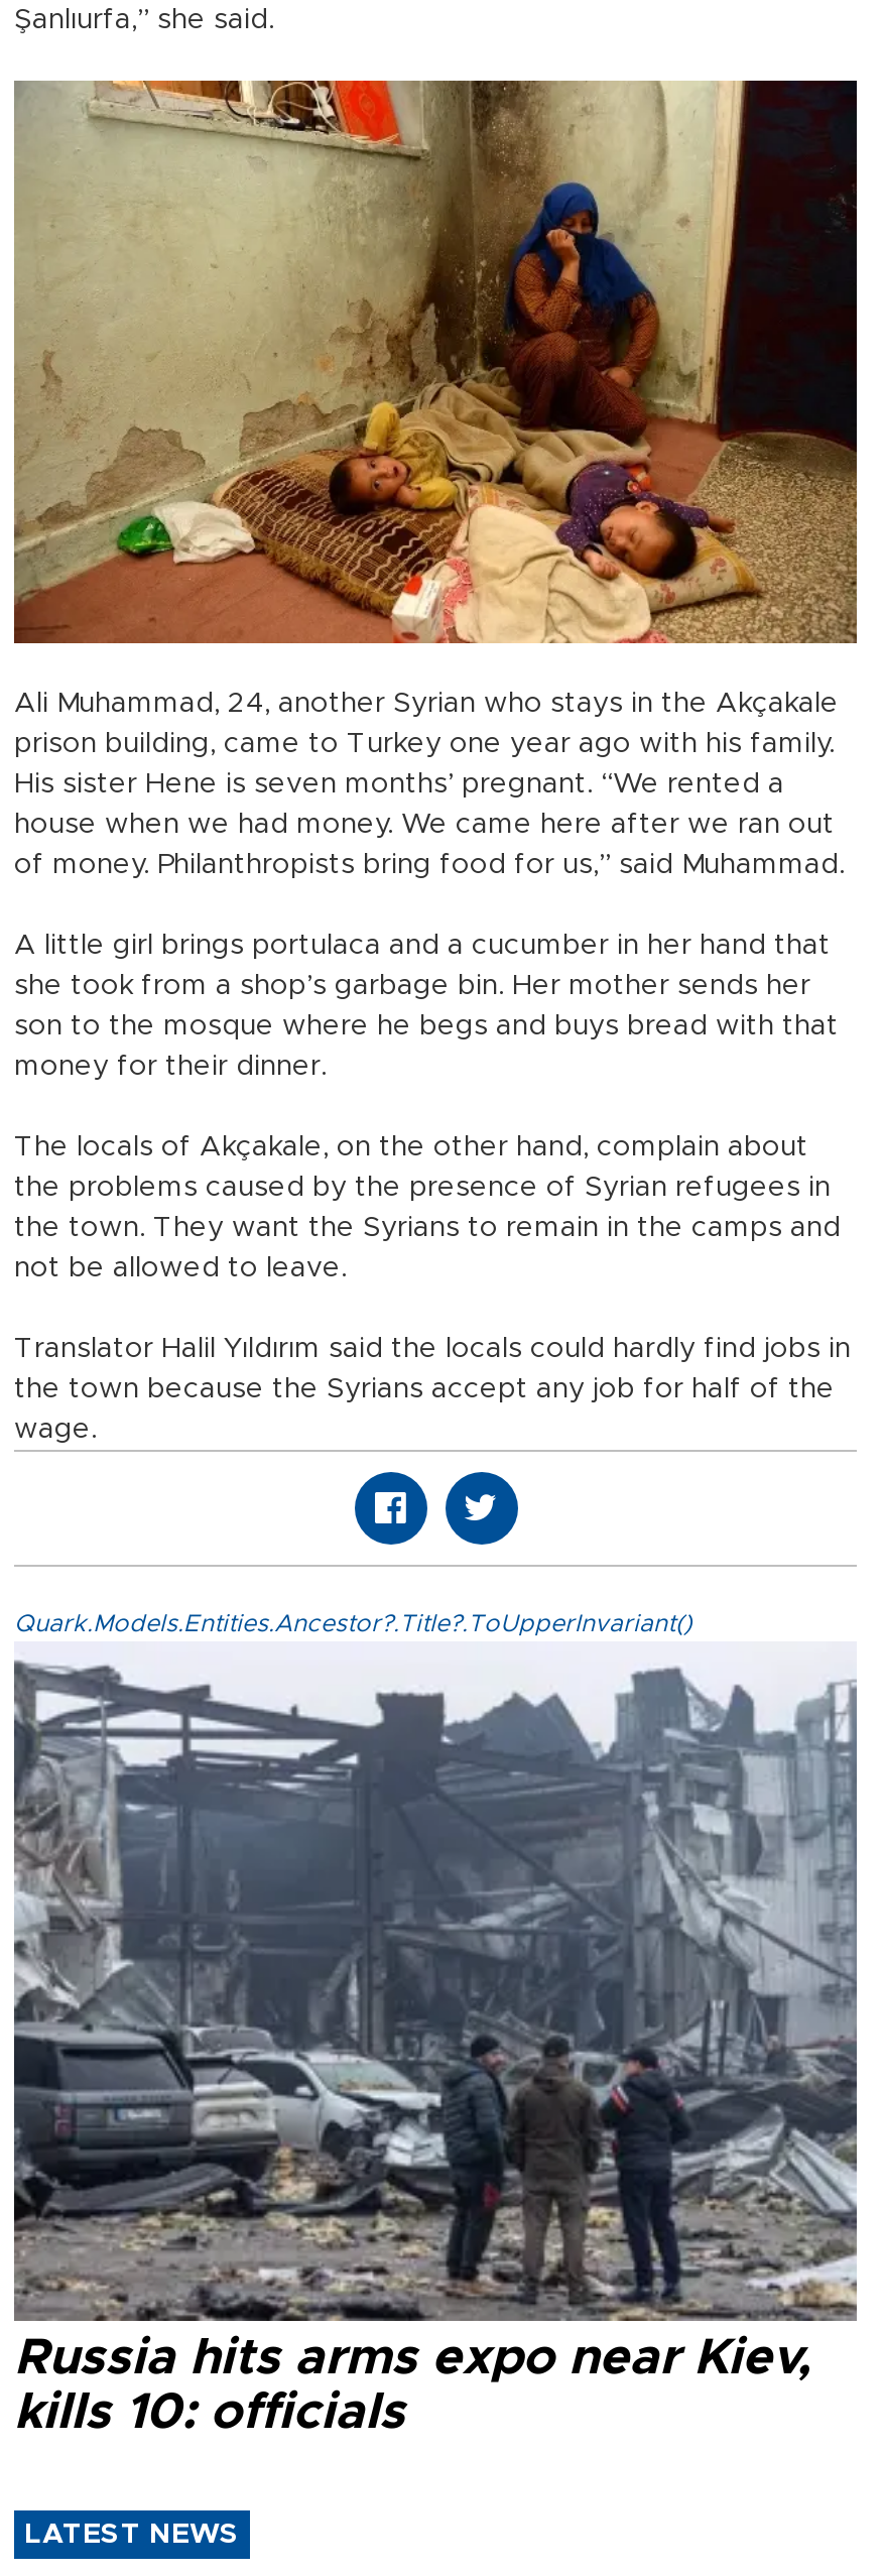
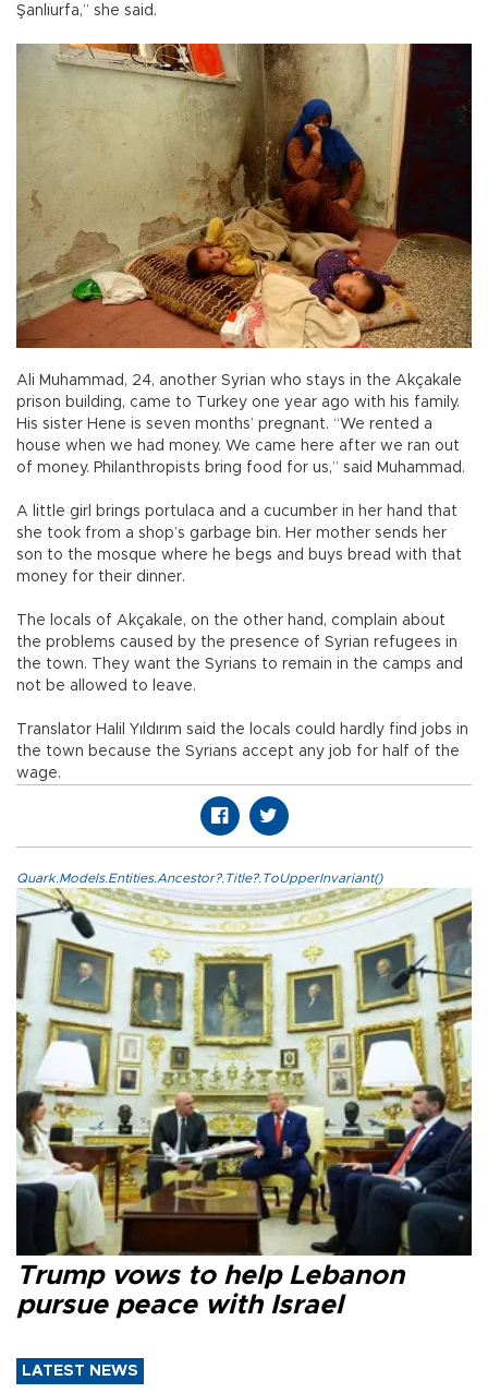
- [image]
- Russia hits arms expo near Kiev,
- kills 10: officials
+ [image]
+ Trump vows to help Lebanon
+ pursue peace with Israel
